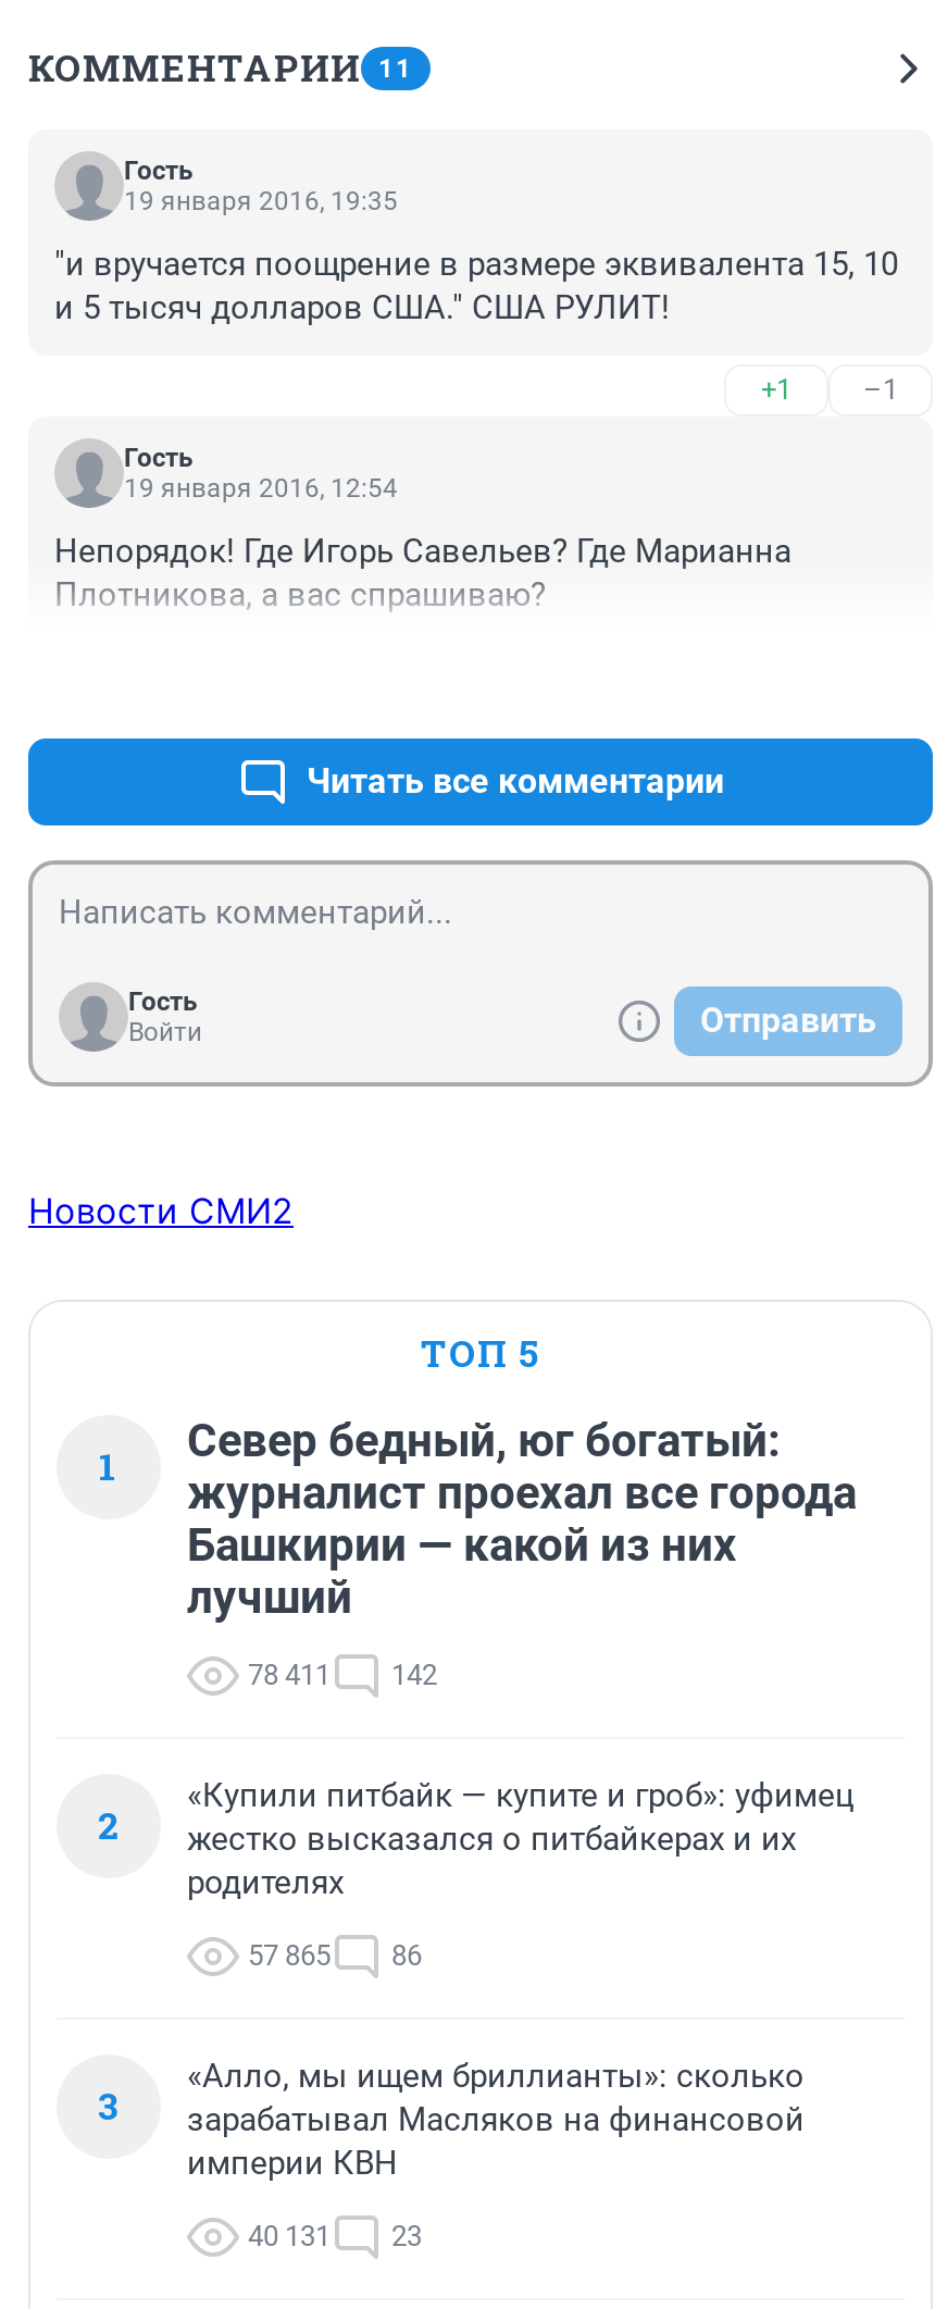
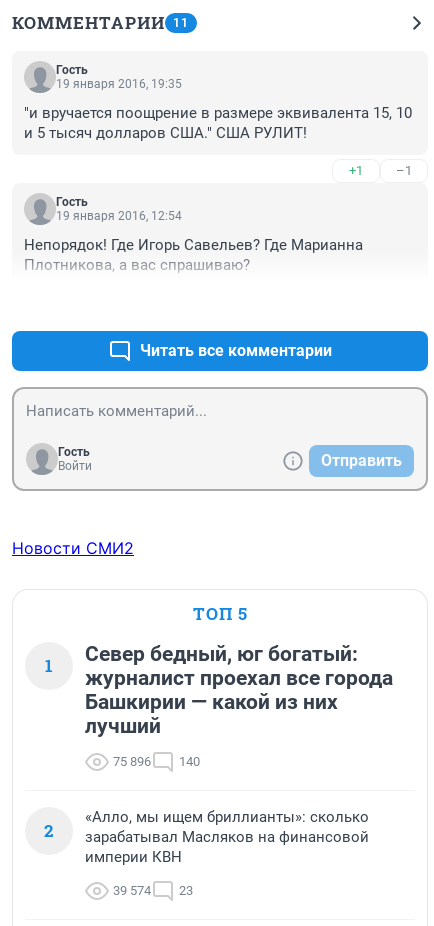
- 78 411
+ 75 896

- 142
+ 140

- «Купили питбайк — купите и гроб»: уфимец
- жестко высказался о питбайкерах и их
- родителях
- 57 865
- 86
- 3

- 40 131 23
+ 39 574 23
